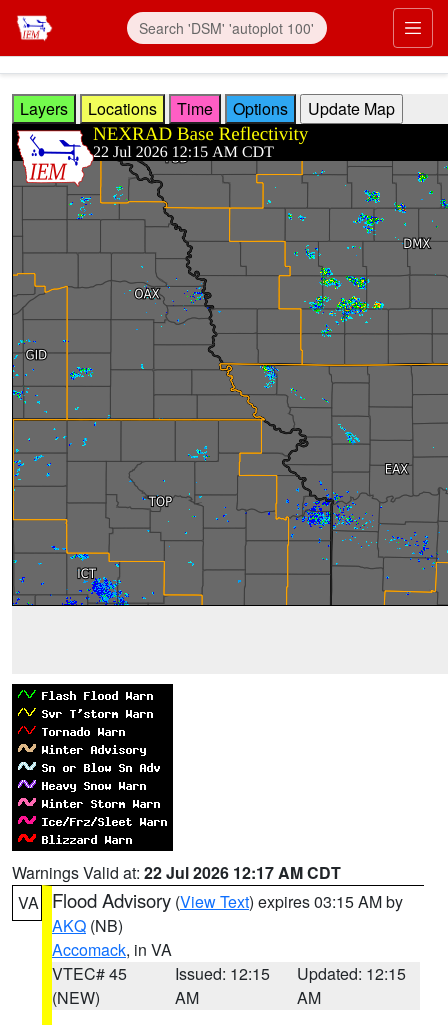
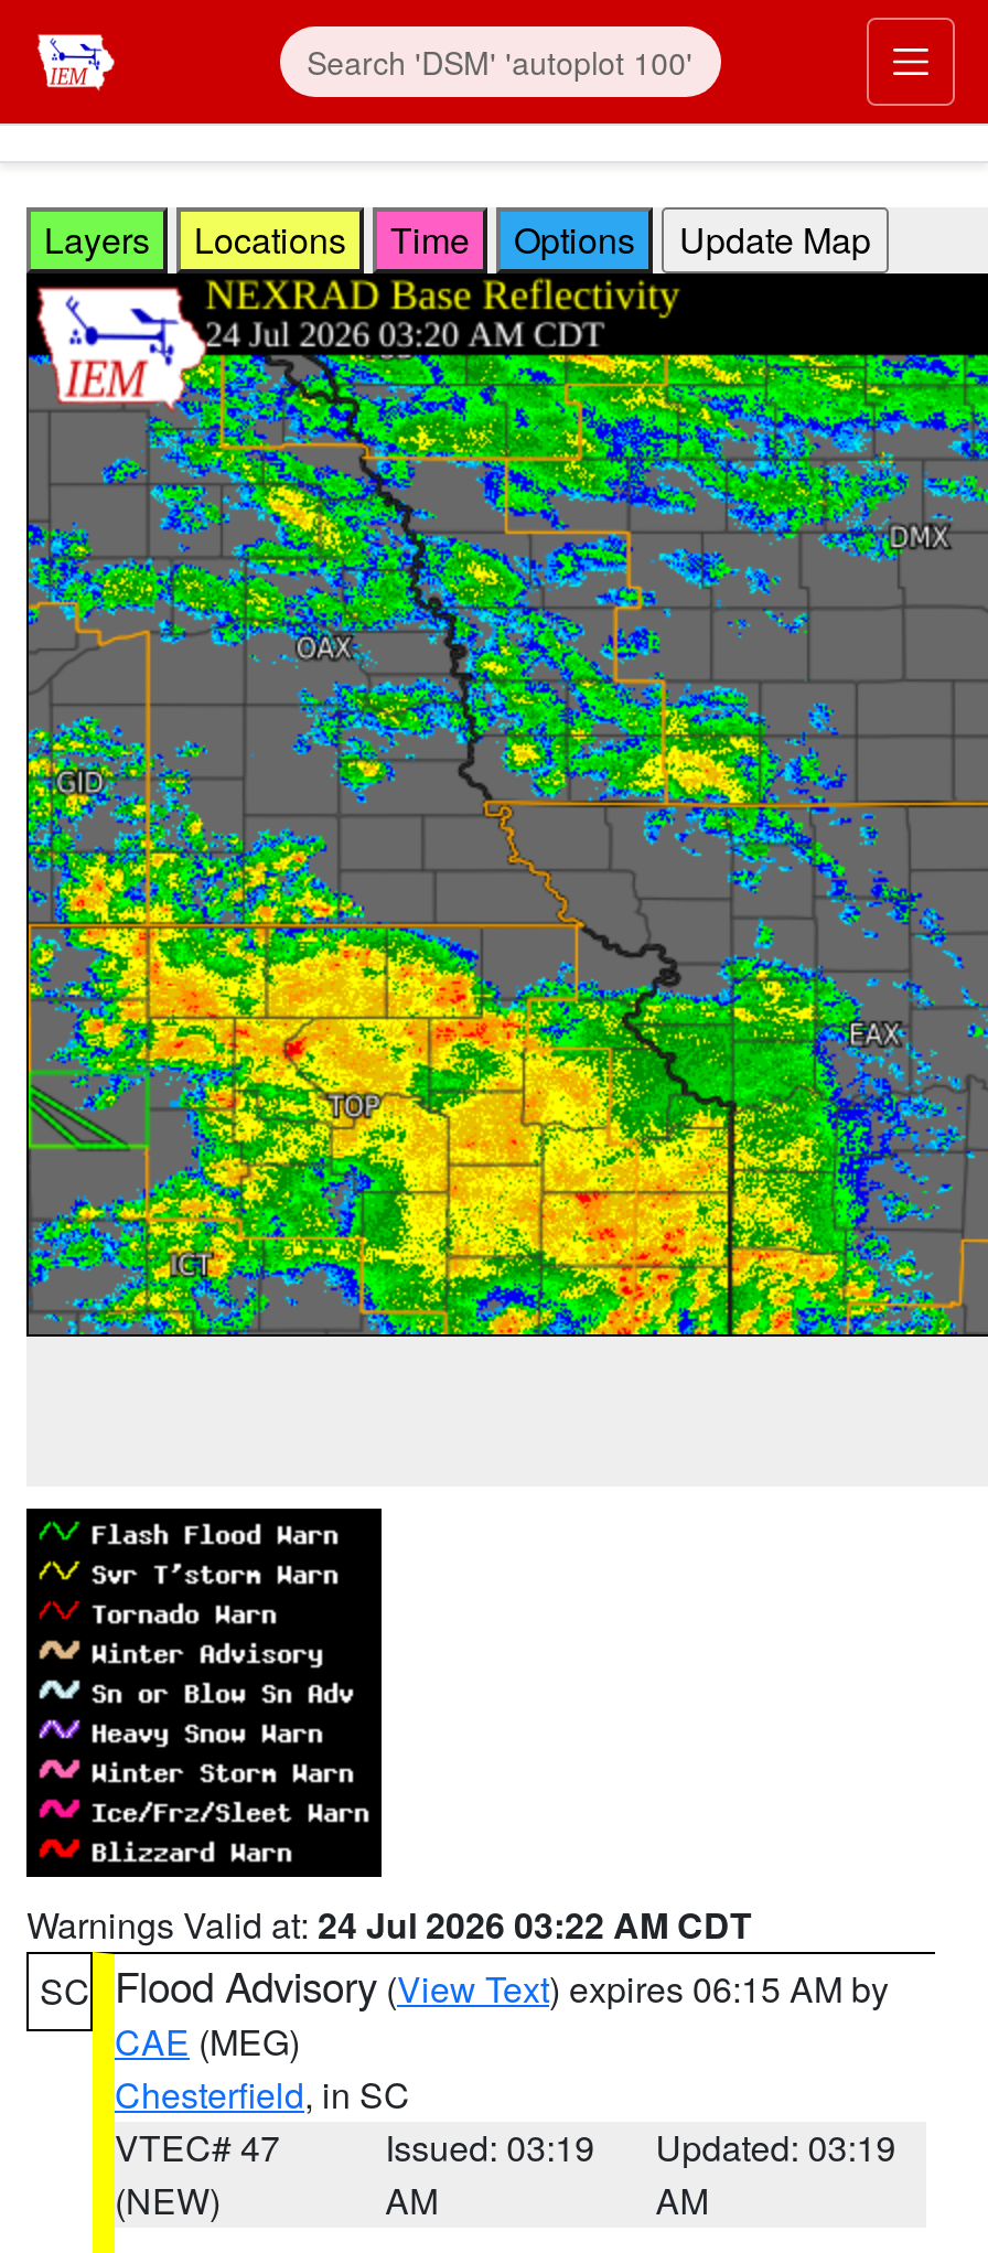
- [image]
+ [image]

- Warnings Valid at: 22 Jul 2026 12:17 AM CDT
- VA Flood Advisory (View Text) expires 03:15 AM by
- AKQ (NB)
- Accomack, in VA
- VTEC# 45
+ Warnings Valid at: 24 Jul 2026 03:22 AM CDT
+ SC Flood Advisory (View Text) expires 06:15 AM by
+ CAE (MEG)
+ Chesterfield, in SC
+ VTEC# 47

- Issued: 12:15
+ Issued: 03:19

- Updated: 12:15
+ Updated: 03:19
